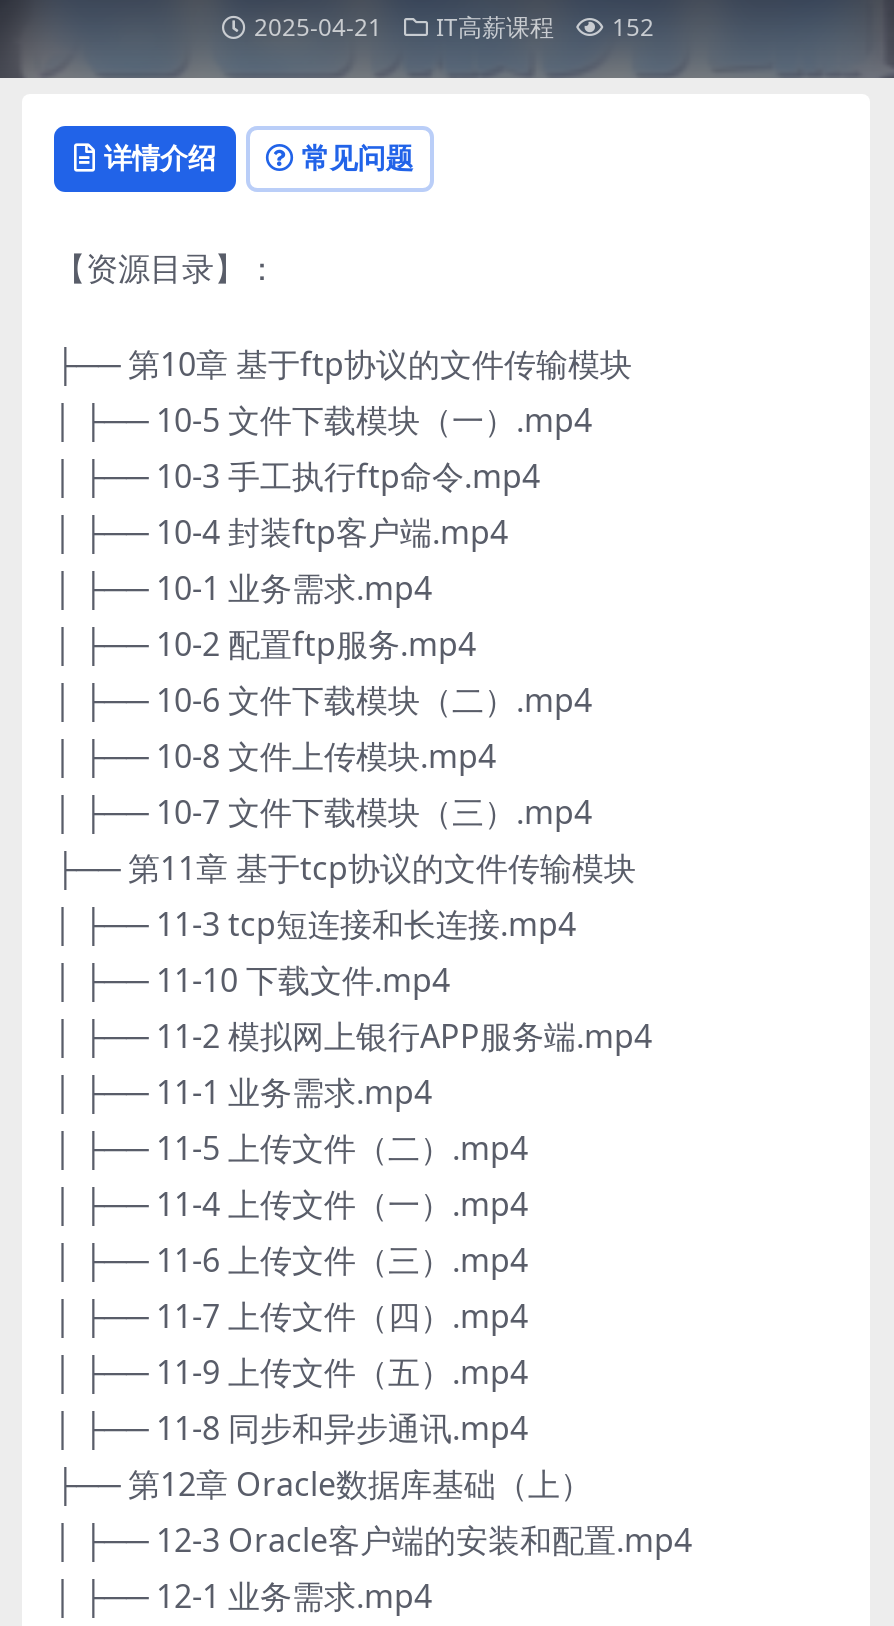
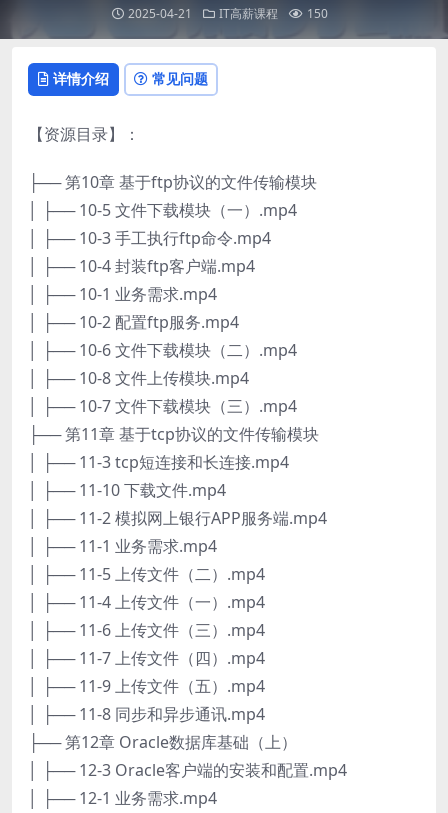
- 2025-04-21 IT高薪课程 152
+ 2025-04-21 IT高薪课程 150
